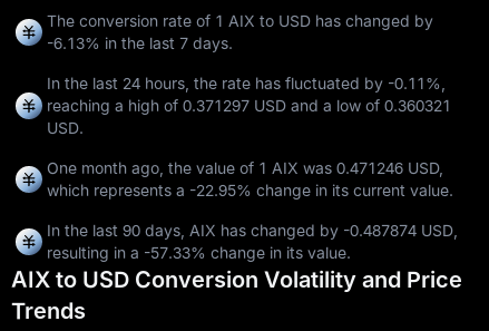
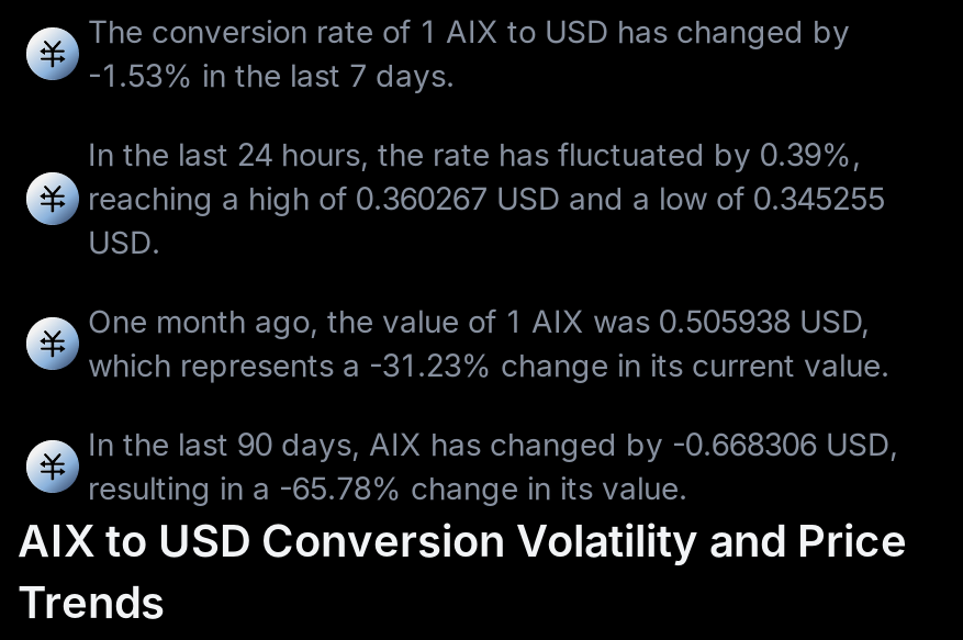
- -6.13% in the last 7 days.
+ -1.53% in the last 7 days.

- In the last 24 hours, the rate has fluctuated by -0.11%,
+ In the last 24 hours, the rate has fluctuated by 0.39%,

- reaching a high of 0.371297 USD and a low of 0.360321
+ reaching a high of 0.360267 USD and a low of 0.345255

- One month ago, the value of 1 AIX was 0.471246 USD,
+ One month ago, the value of 1 AIX was 0.505938 USD,

- which represents a -22.95% change in its current value.
+ which represents a -31.23% change in its current value.

- In the last 90 days, AIX has changed by -0.487874 USD,
+ In the last 90 days, AIX has changed by -0.668306 USD,

- resulting in a -57.33% change in its value.
+ resulting in a -65.78% change in its value.
